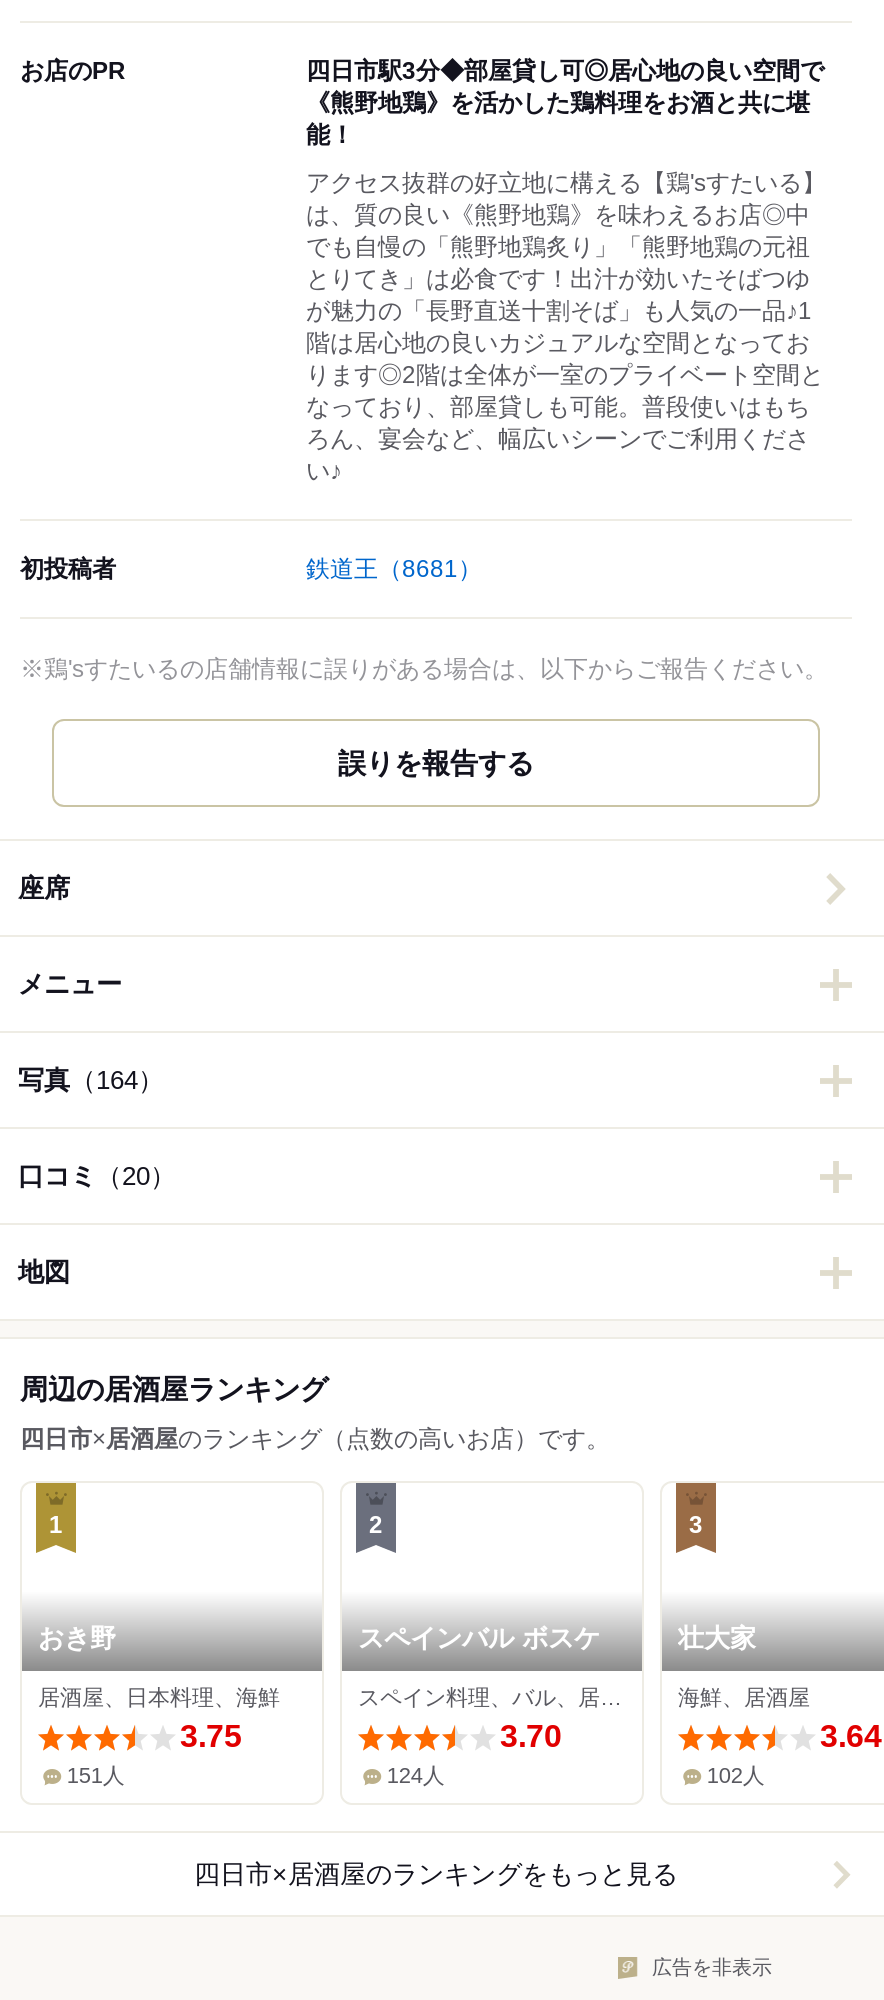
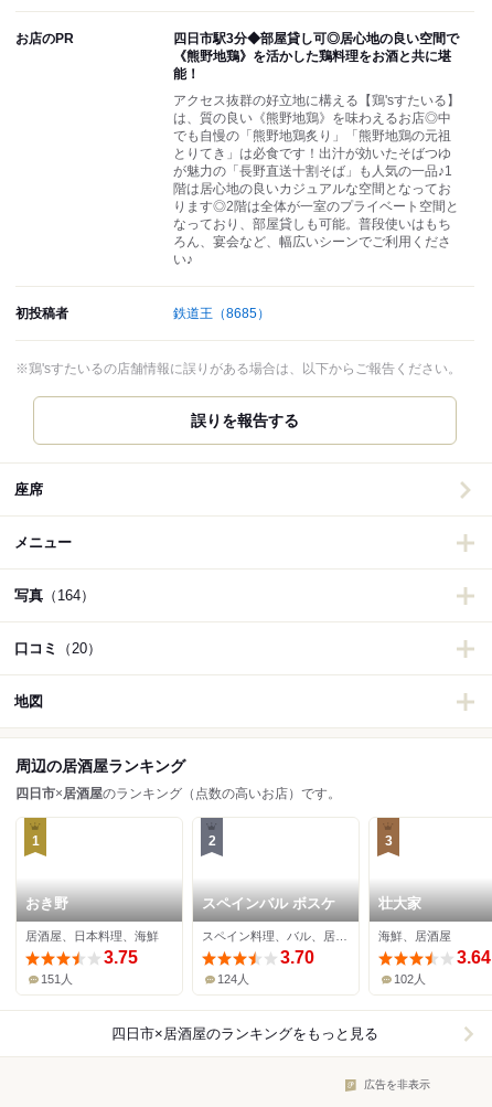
- 鉄道王（8681）
+ 鉄道王（8685）
